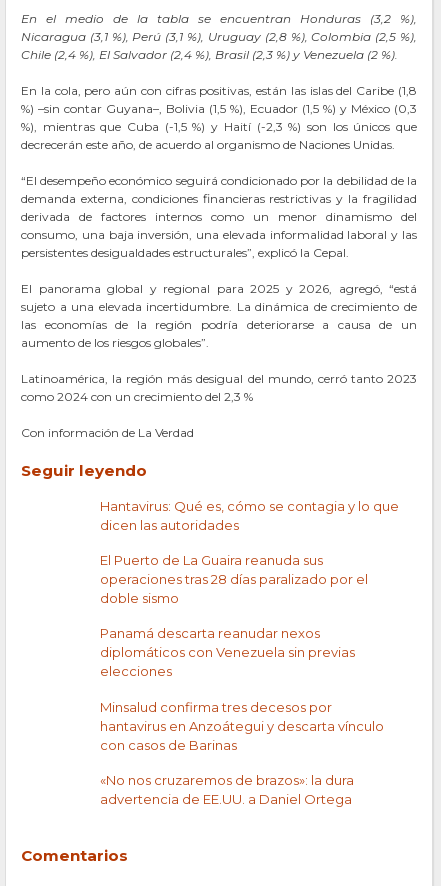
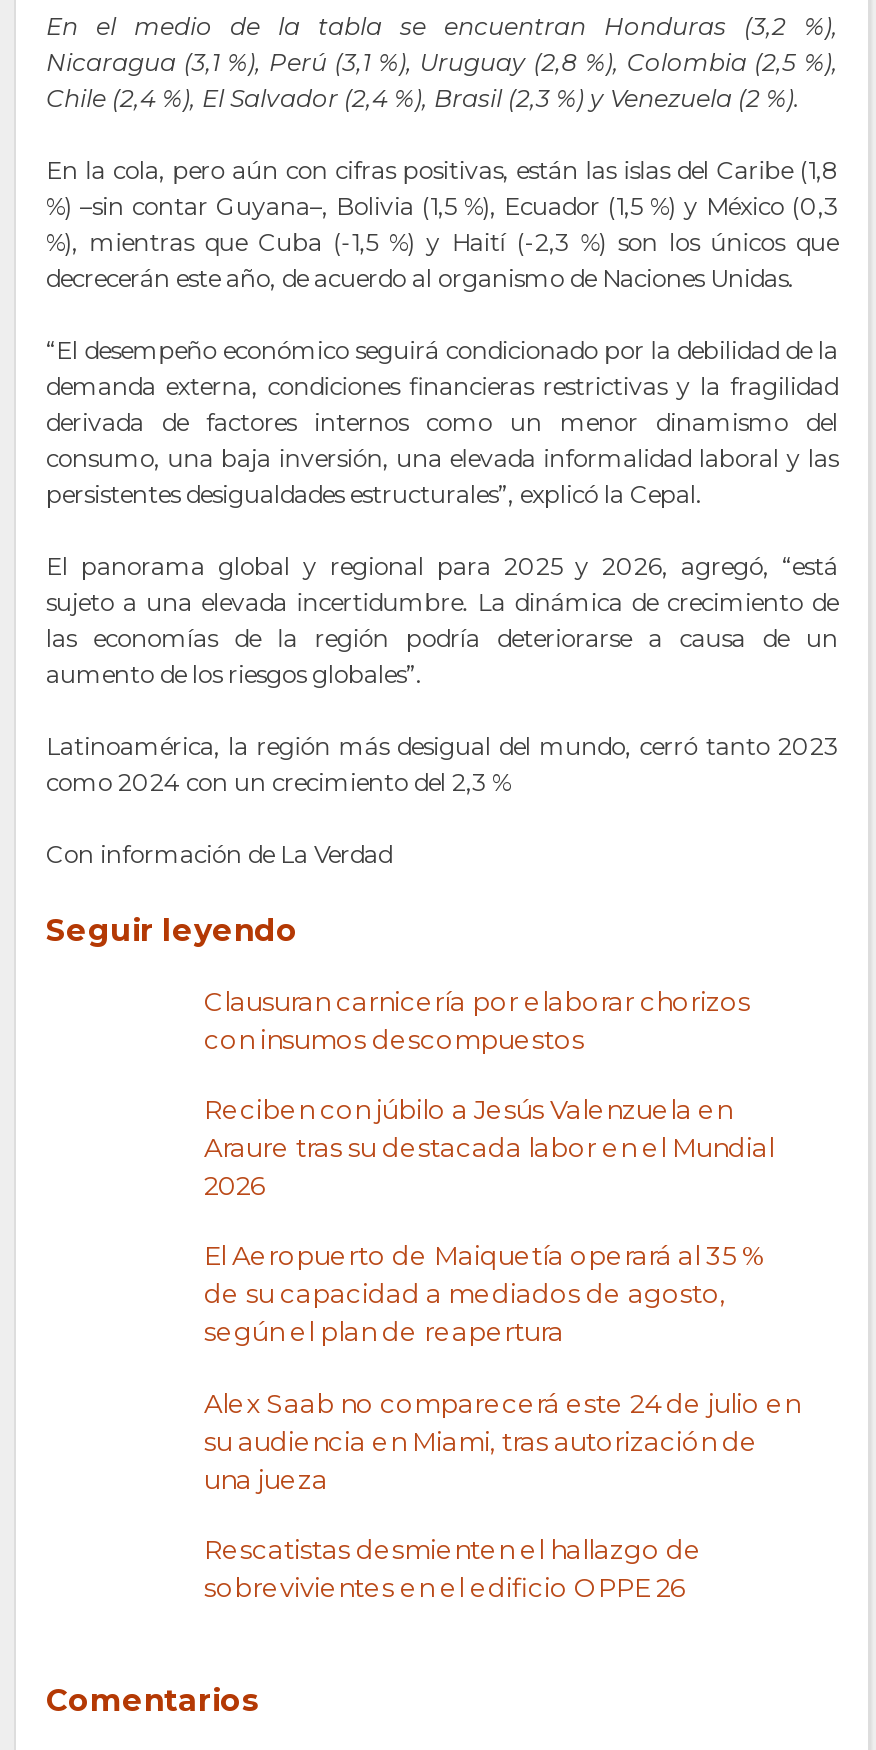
- Hantavirus: Qué es, cómo se contagia y lo que
- dicen las autoridades
+ Clausuran carnicería por elaborar chorizos
+ con insumos descompuestos

- El Puerto de La Guaira reanuda sus
- operaciones tras 28 días paralizado por el
- doble sismo
+ Reciben con júbilo a Jesús Valenzuela en
+ Araure tras su destacada labor en el Mundial
+ 2026

- Panamá descarta reanudar nexos
- diplomáticos con Venezuela sin previas
- elecciones
+ El Aeropuerto de Maiquetía operará al 35 %
+ de su capacidad a mediados de agosto,
+ según el plan de reapertura

- Minsalud confirma tres decesos por
- hantavirus en Anzoátegui y descarta vínculo
- con casos de Barinas
+ Alex Saab no comparecerá este 24 de julio en
+ su audiencia en Miami, tras autorización de
+ una jueza

- «No nos cruzaremos de brazos»: la dura
- advertencia de EE.UU. a Daniel Ortega
+ Rescatistas desmienten el hallazgo de
+ sobrevivientes en el edificio OPPE 26
